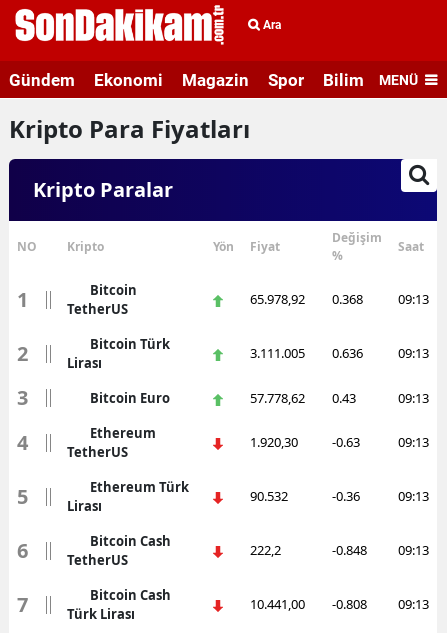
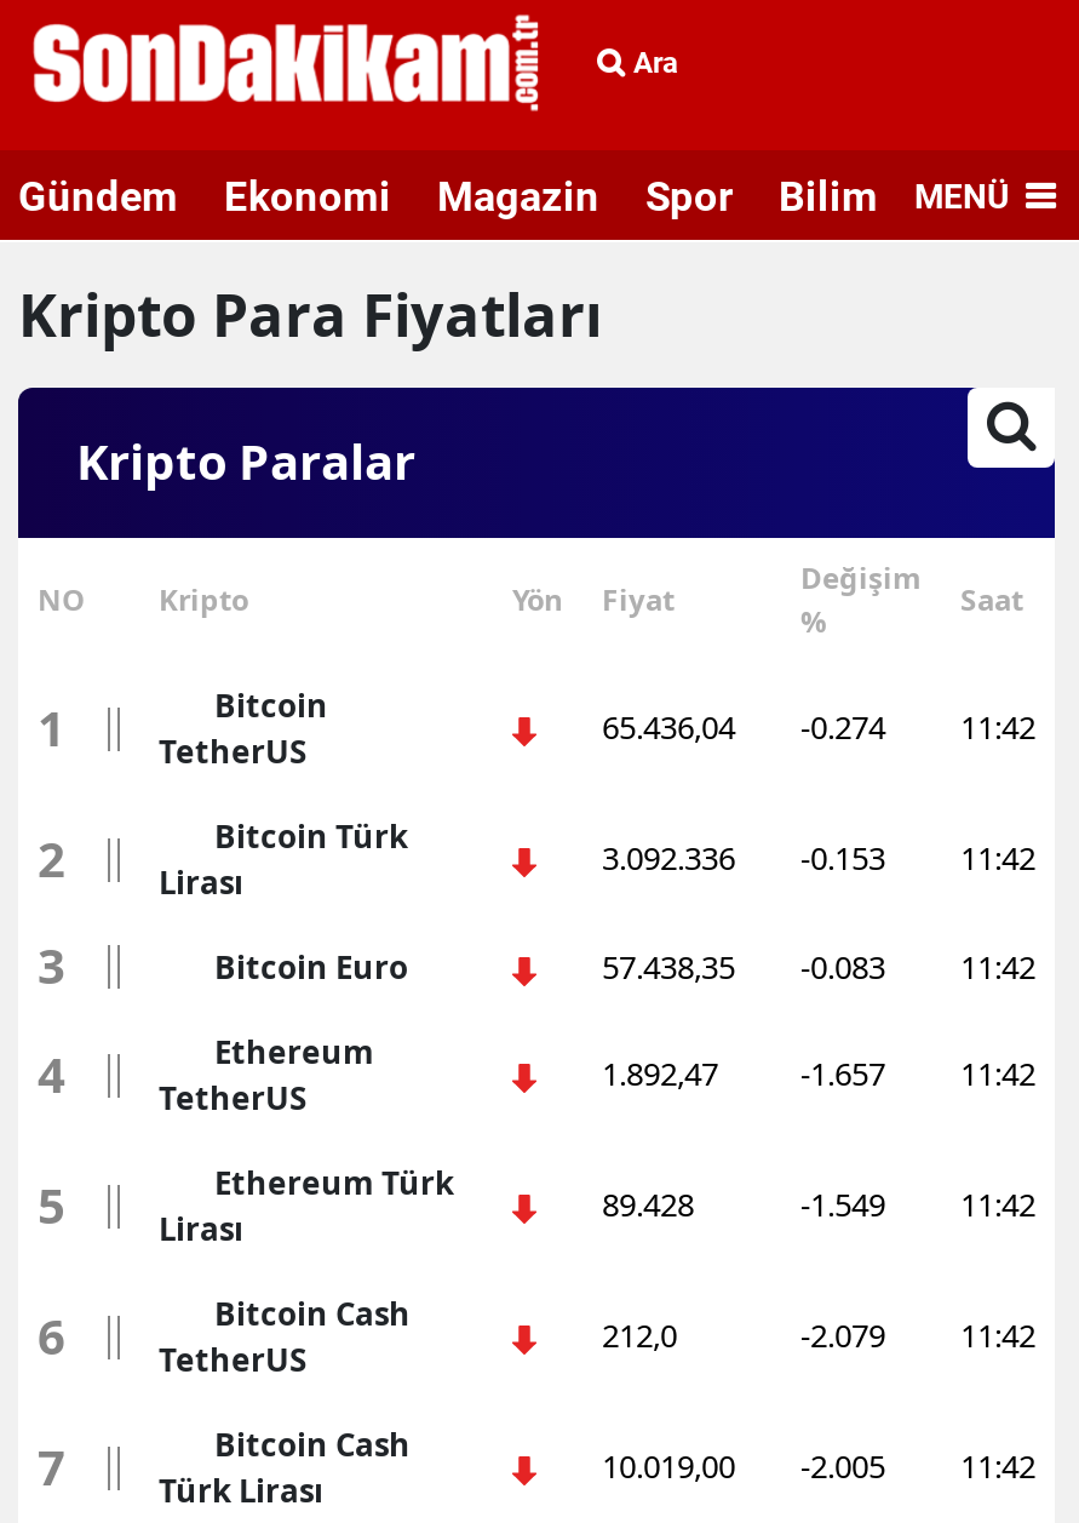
- 65.978,92
+ 65.436,04

- 0.368
+ -0.274

- 09:13
+ 11:42

- 3.111.005
+ 3.092.336

- 0.636
+ -0.153

- 09:13
+ 11:42

- 57.778,62
+ 57.438,35

- 0.43
+ -0.083

- 09:13
+ 11:42

- 1.920,30
+ 1.892,47

- -0.63
+ -1.657

- 09:13
+ 11:42

- 90.532
+ 89.428

- -0.36
+ -1.549

- 09:13
+ 11:42

- 222,2
+ 212,0

- -0.848
+ -2.079

- 09:13
+ 11:42

- 10.441,00
+ 10.019,00

- -0.808
+ -2.005

- 09:13
+ 11:42
